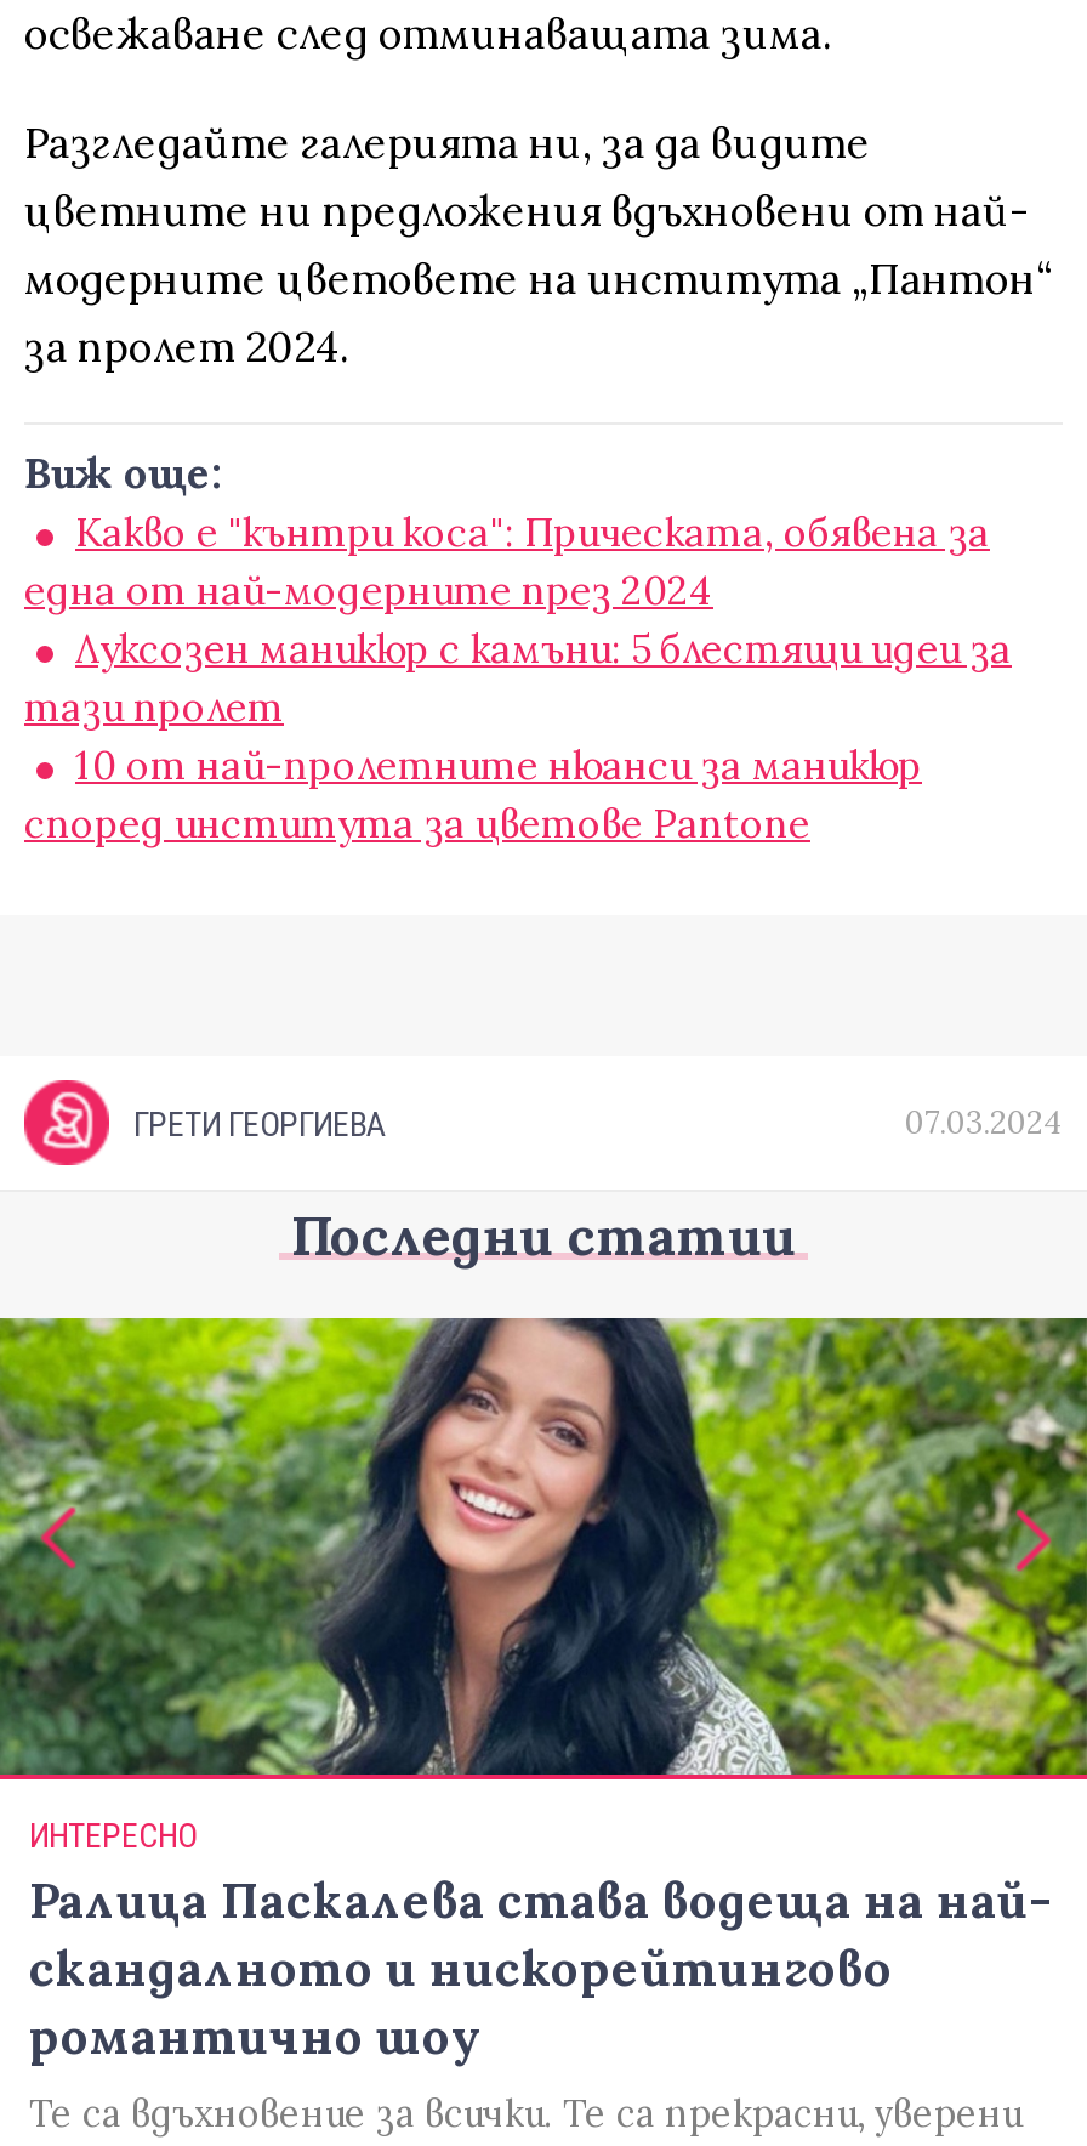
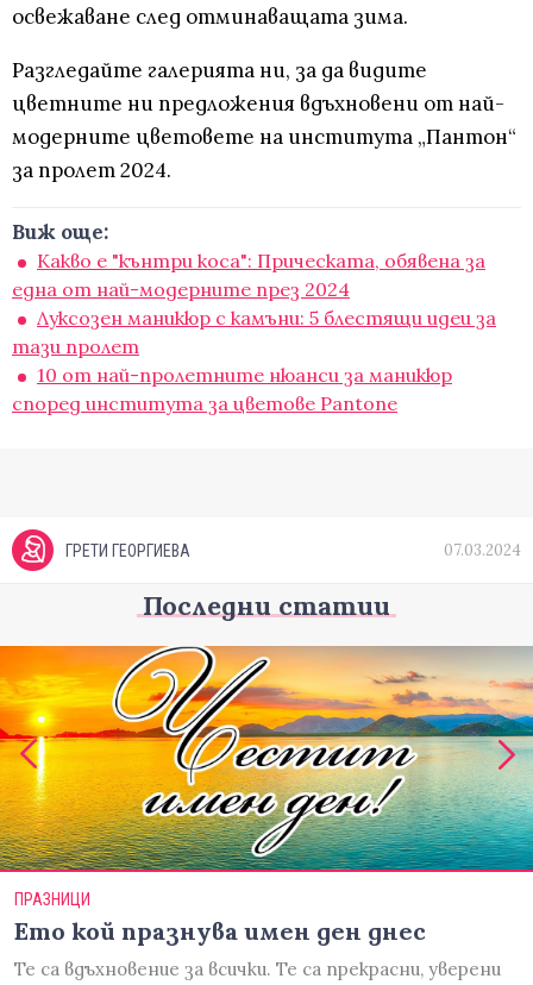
- [image]
+ [image]

- ИНТЕРЕСНО
- Ралица Паскалева става водеща на най-
- скандалното и нискорейтингово
- романтично шоу
+ ПРАЗНИЦИ
+ Ето кой празнува имен ден днес
